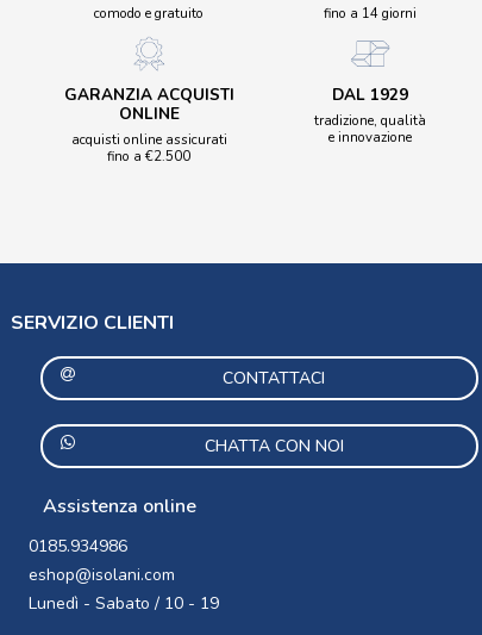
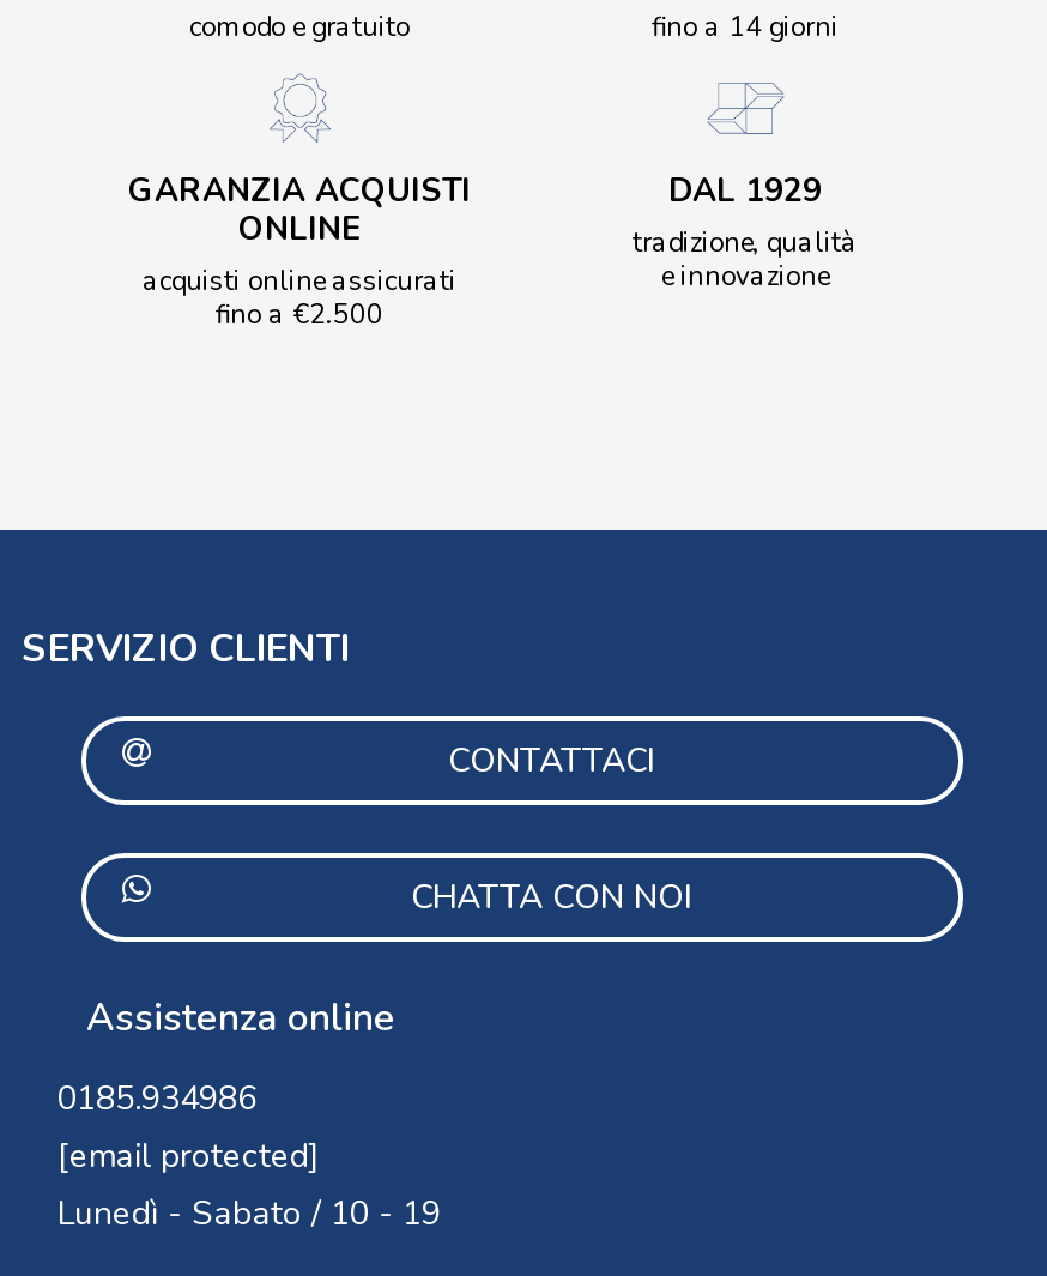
- eshop@isolani.com
+ [email protected]
